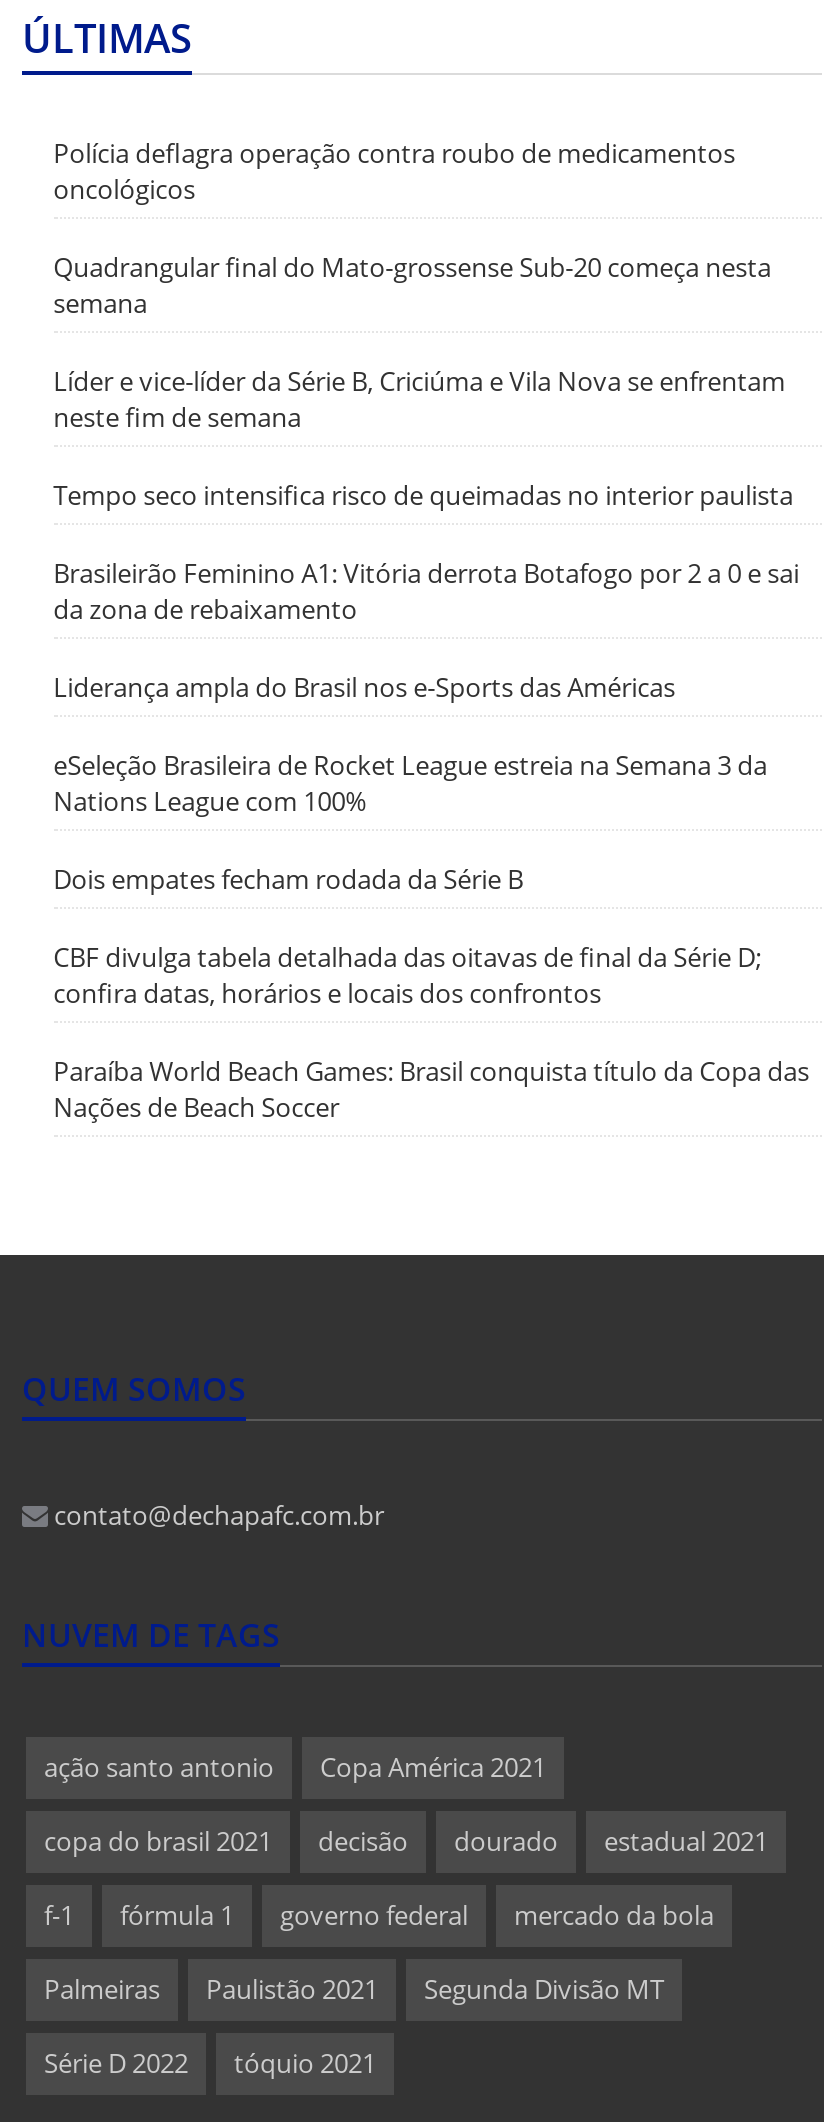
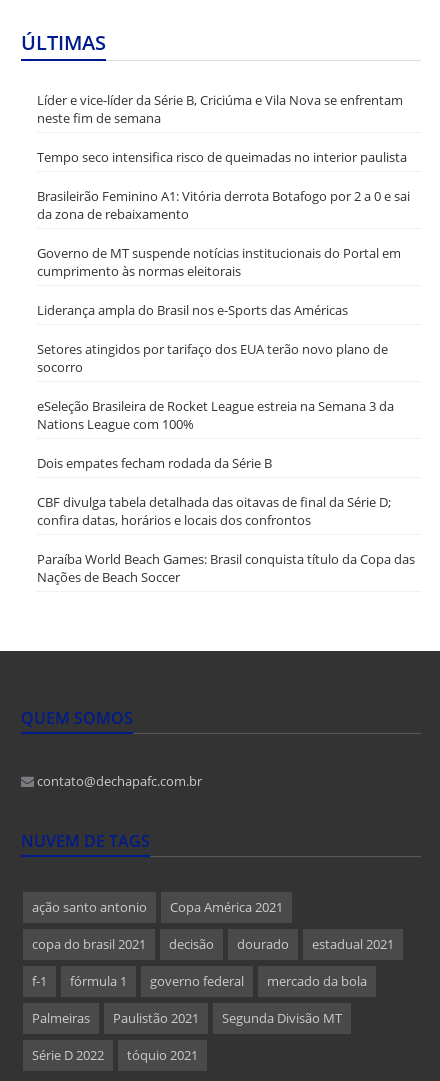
- Polícia deflagra operação contra roubo de medicamentos
- oncológicos
- Quadrangular final do Mato-grossense Sub-20 começa nesta
- semana

moved up: Líder e vice-líder da Série B, Criciúma e Vila Nova se enfrentam | neste fim de semana | Tempo seco intensifica risco de queimadas no interior paulista | Brasileirão Feminino A1: Vitória derrota Botafogo por 2 a 0 e sai | da zona de rebaixamento

+ Governo de MT suspende notícias institucionais do Portal em
+ cumprimento às normas eleitorais

moved up: Liderança ampla do Brasil nos e-Sports das Américas

+ Setores atingidos por tarifaço dos EUA terão novo plano de
+ socorro
